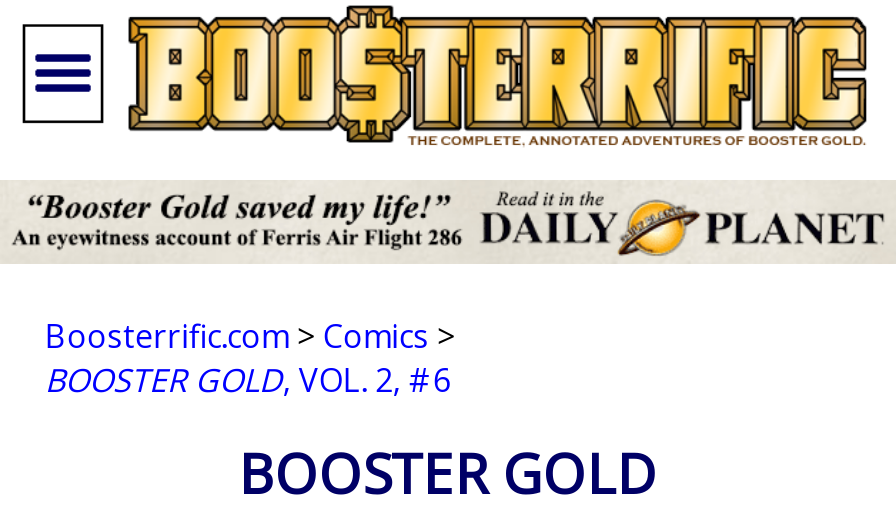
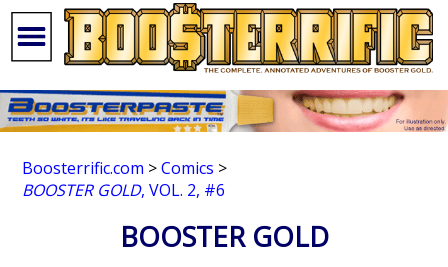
- [image]
+ [image]
